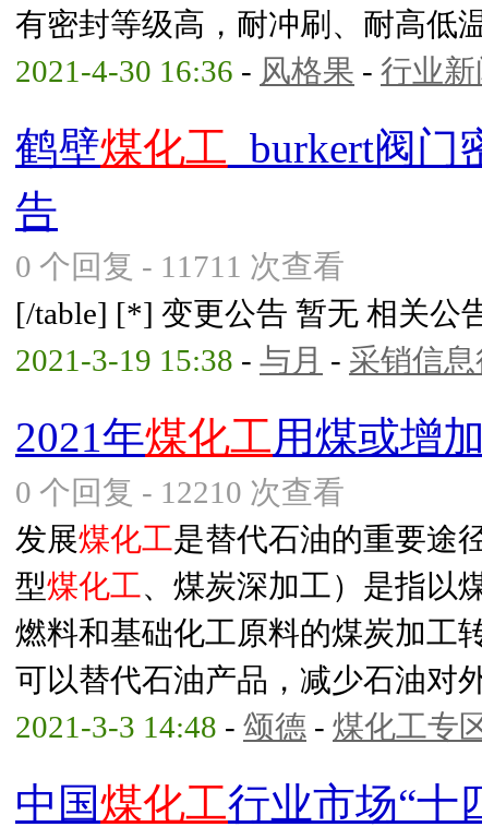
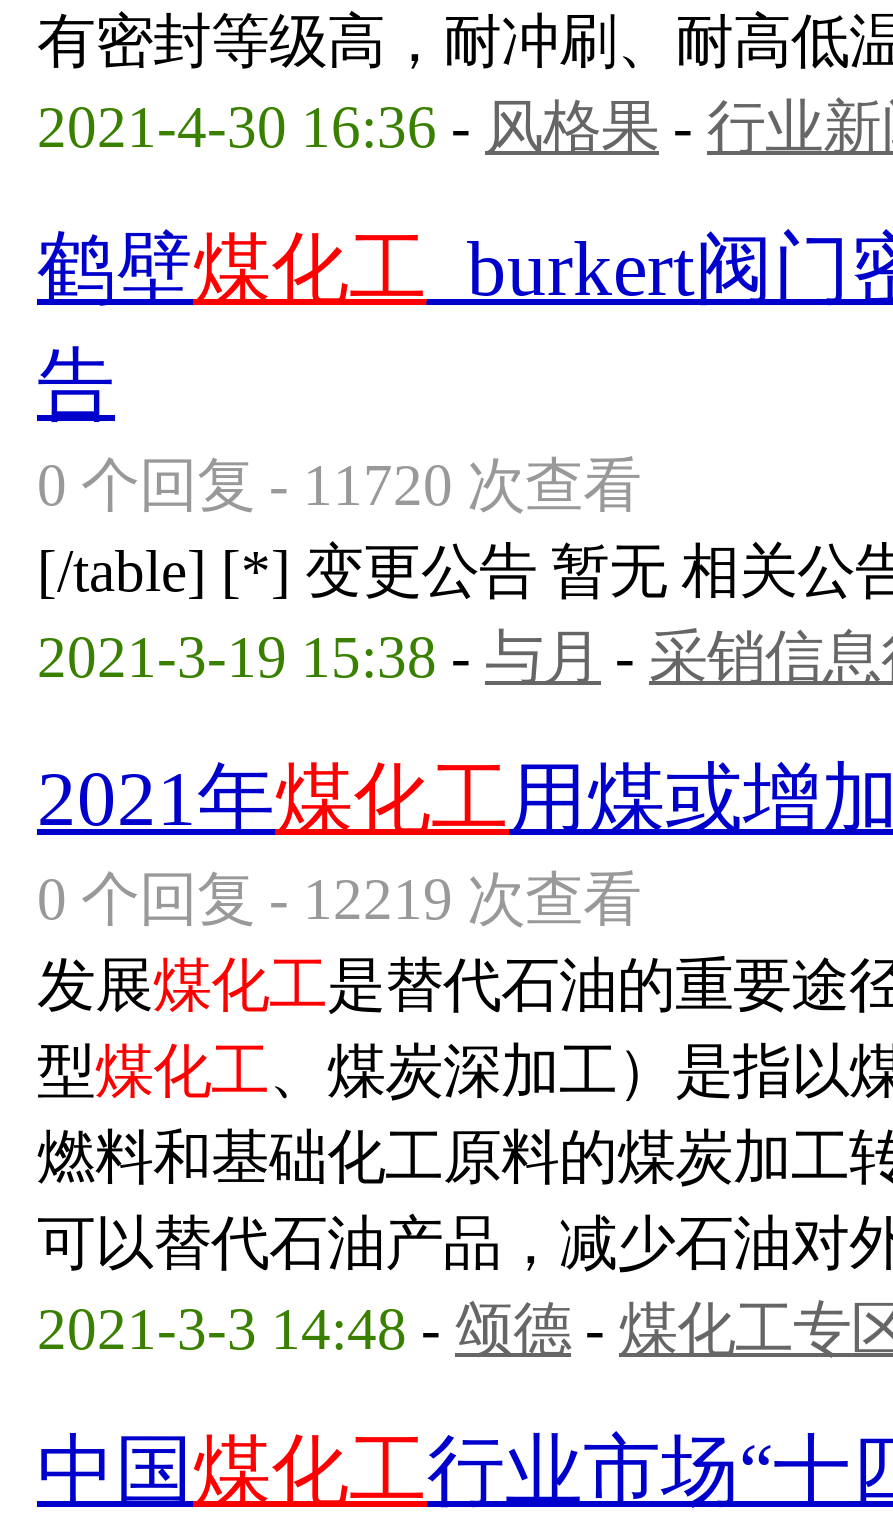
- 0 个回复 - 11711 次查看
+ 0 个回复 - 11720 次查看

- 0 个回复 - 12210 次查看
+ 0 个回复 - 12219 次查看
